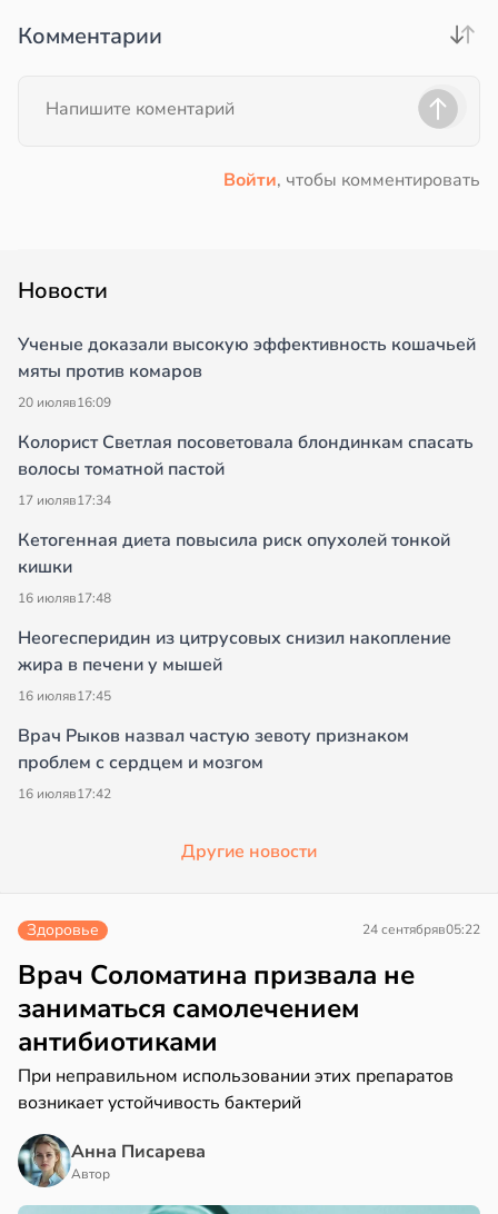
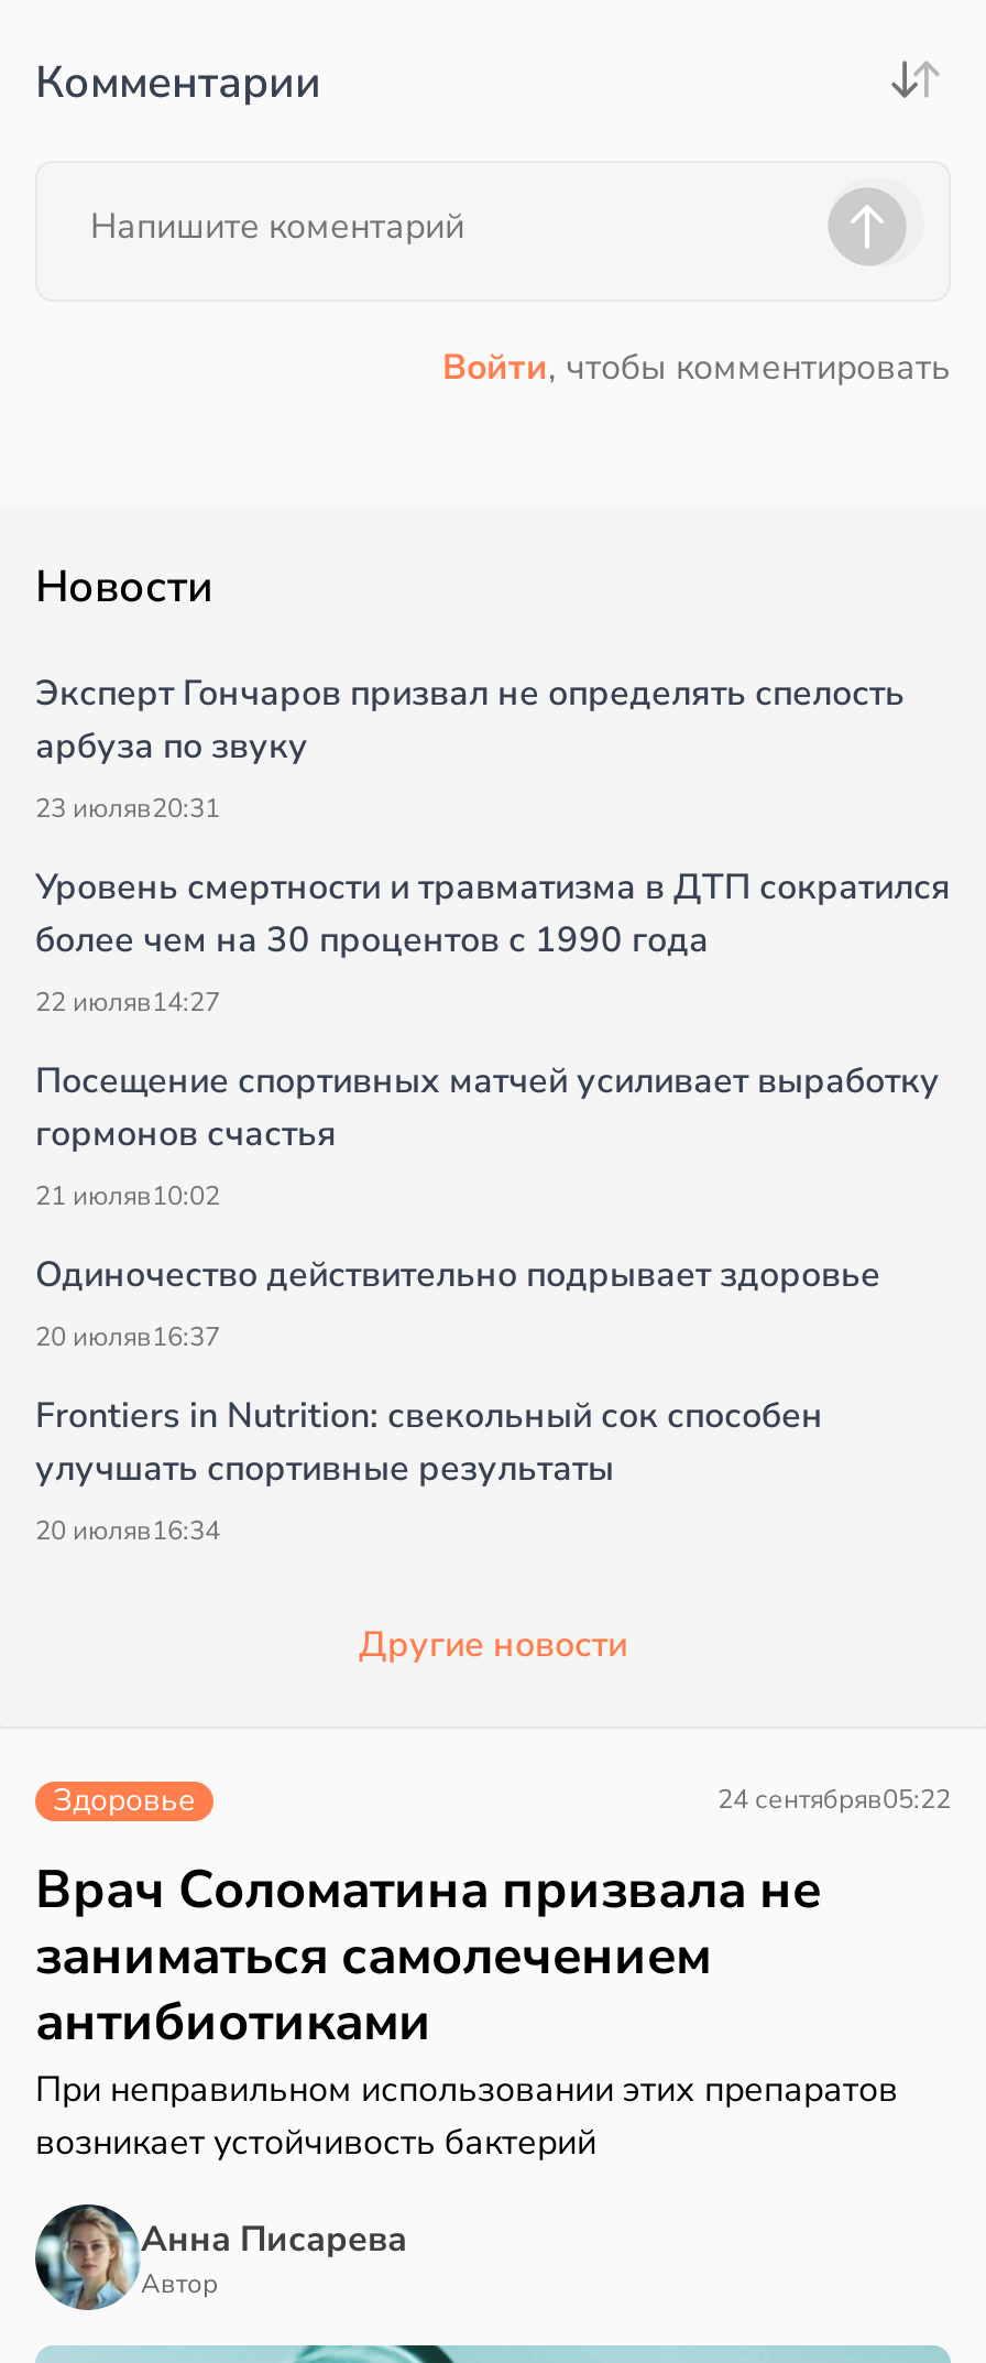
- Ученые доказали высокую эффективность кошачьей
- мяты против комаров
- 20 июляв16:09
+ Эксперт Гончаров призвал не определять спелость
+ арбуза по звуку
+ 23 июляв20:31

- Колорист Светлая посоветовала блондинкам спасать
- волосы томатной пастой
- 17 июляв17:34
+ Уровень смертности и травматизма в ДТП сократился
+ более чем на 30 процентов с 1990 года
+ 22 июляв14:27

- Кетогенная диета повысила риск опухолей тонкой
- кишки
- 16 июляв17:48
+ Посещение спортивных матчей усиливает выработку
+ гормонов счастья
+ 21 июляв10:02

- Неогесперидин из цитрусовых снизил накопление
- жира в печени у мышей
- 16 июляв17:45
+ Одиночество действительно подрывает здоровье
+ 20 июляв16:37

- Врач Рыков назвал частую зевоту признаком
- проблем с сердцем и мозгом
- 16 июляв17:42
+ Frontiers in Nutrition: свекольный сок способен
+ улучшать спортивные результаты
+ 20 июляв16:34
